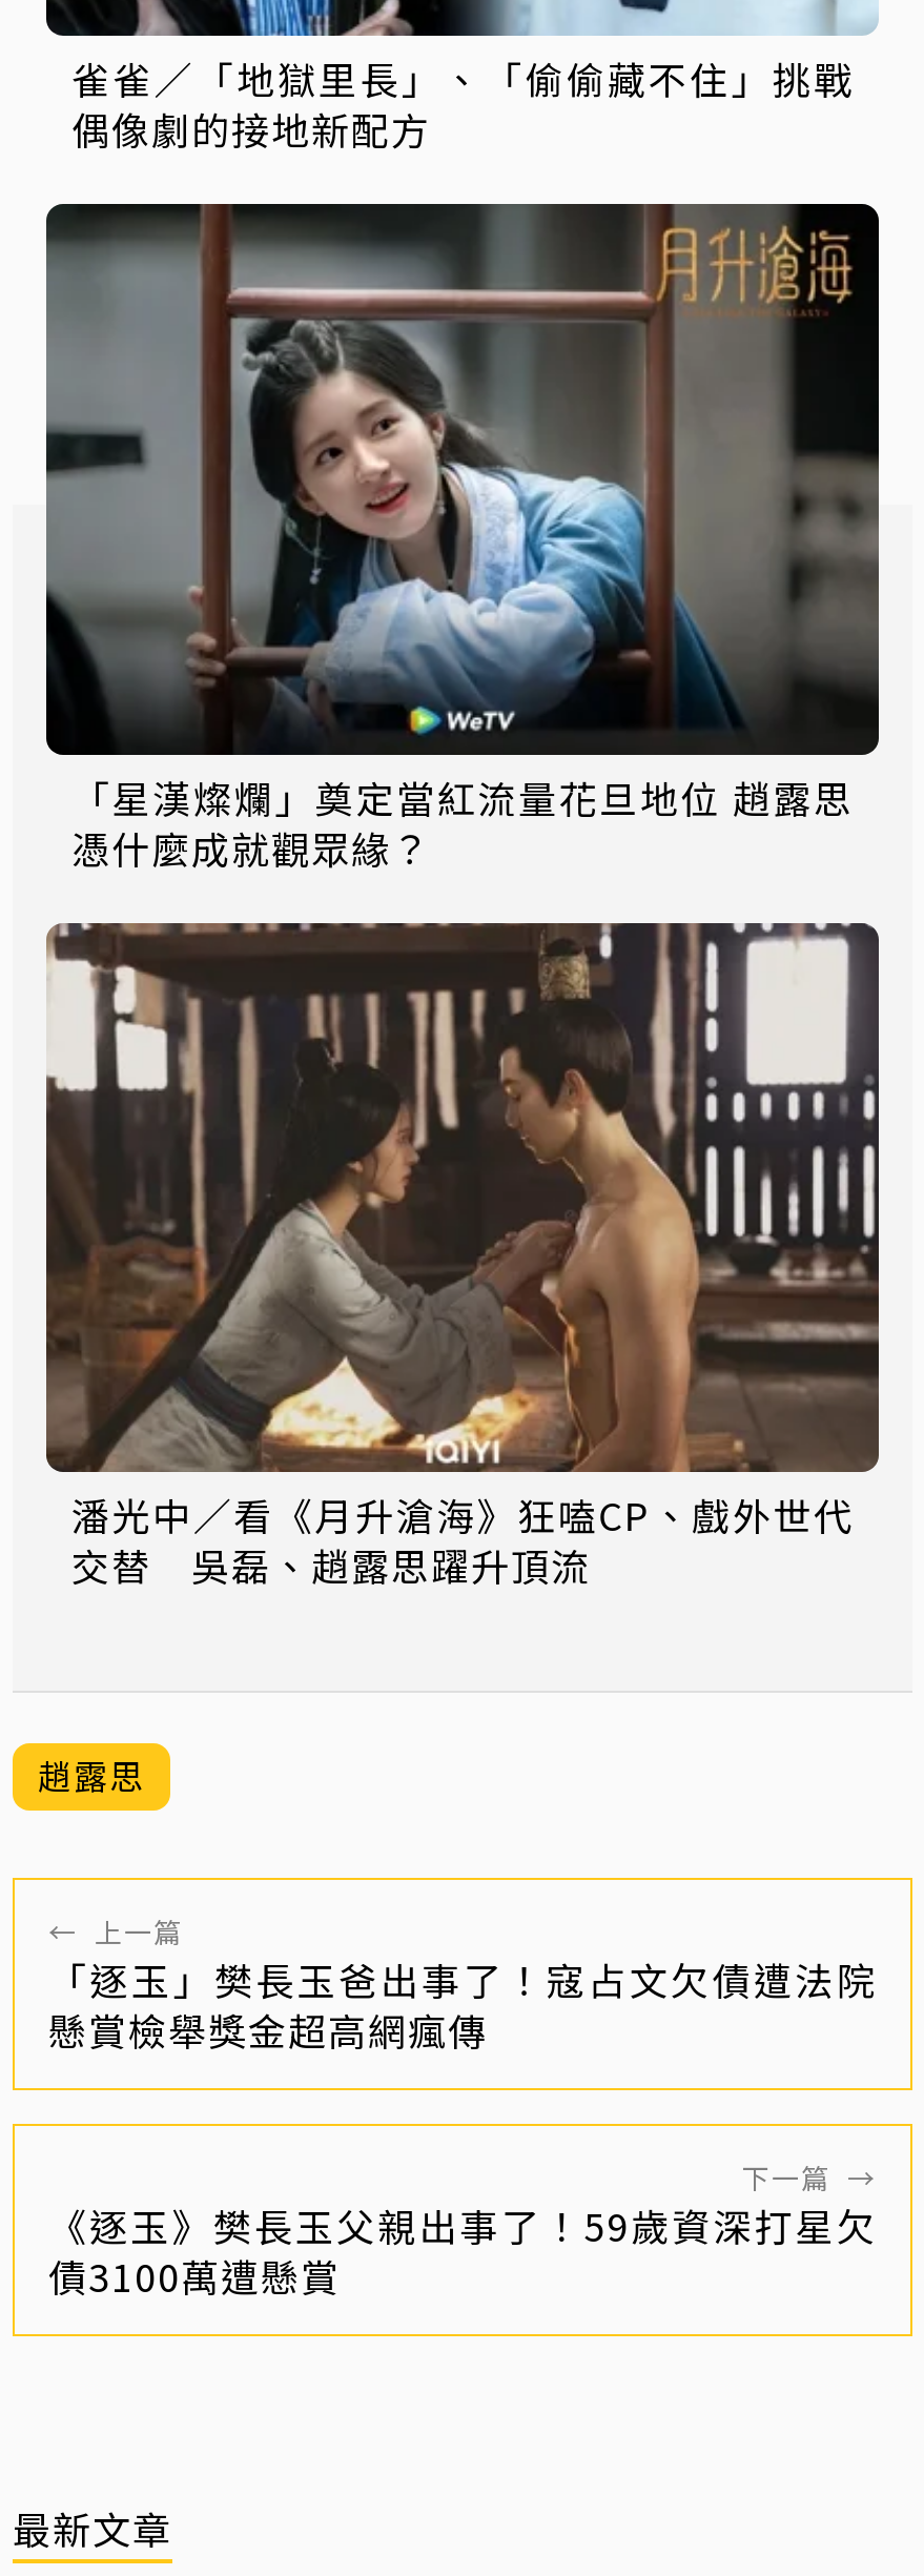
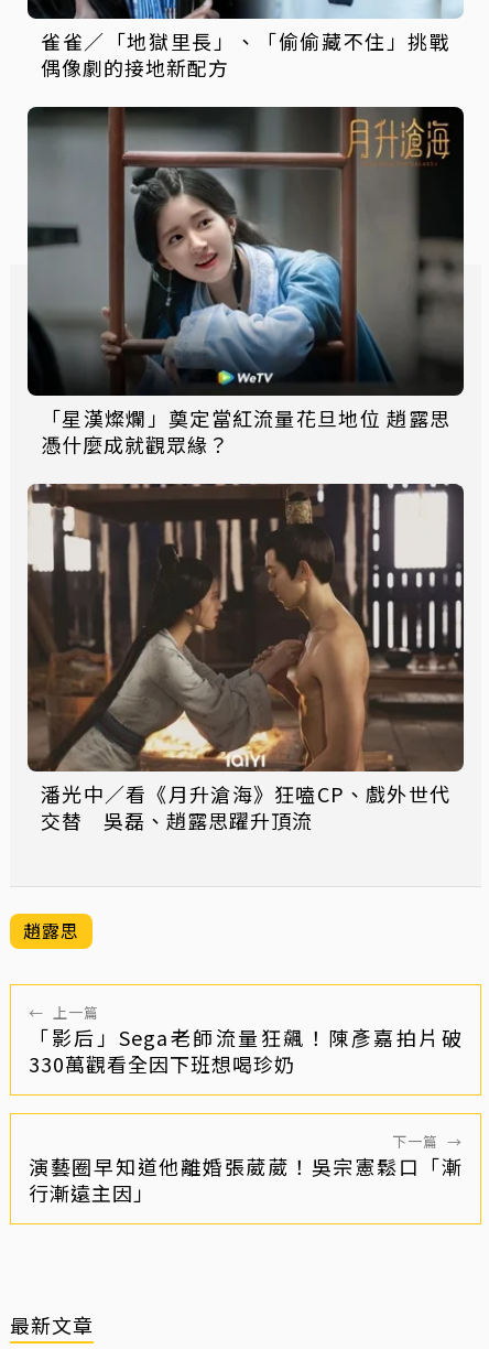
- 「逐玉」樊長玉爸出事了！寇占文欠債遭法院
- 懸賞檢舉獎金超高網瘋傳
+ 「影后」Sega老師流量狂飆！陳彥嘉拍片破
+ 330萬觀看全因下班想喝珍奶

- 《逐玉》樊長玉父親出事了！59歲資深打星欠
- 債3100萬遭懸賞
+ 演藝圈早知道他離婚張葳葳！吳宗憲鬆口「漸
+ 行漸遠主因」
